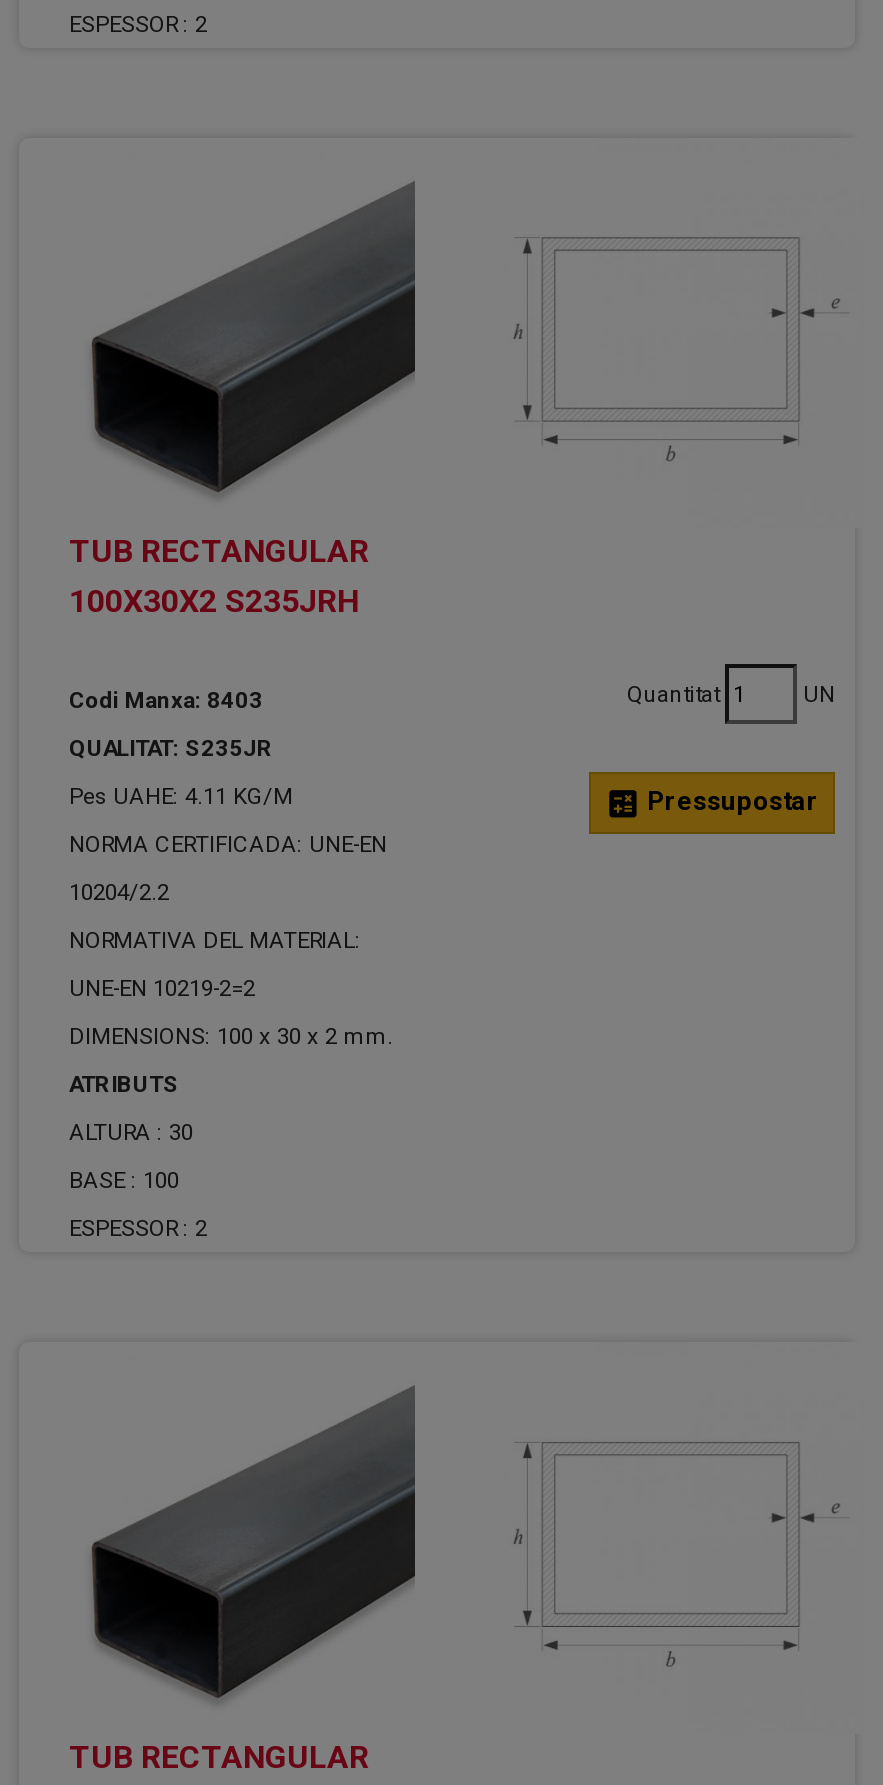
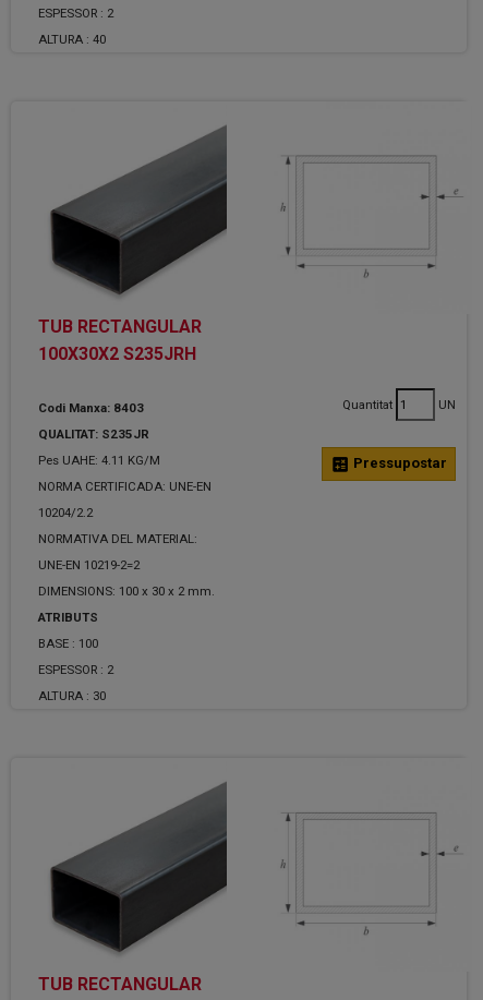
+ ALTURA : 40

- ALTURA : 30

+ ALTURA : 30
